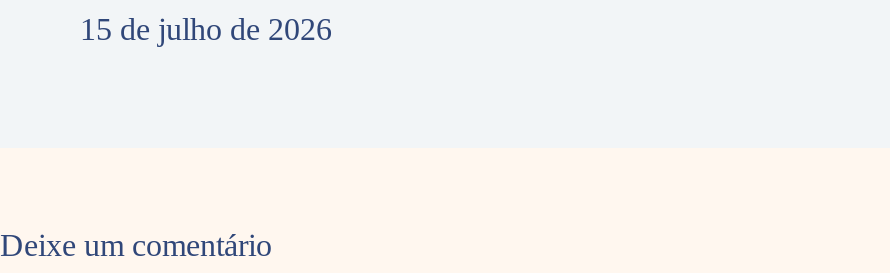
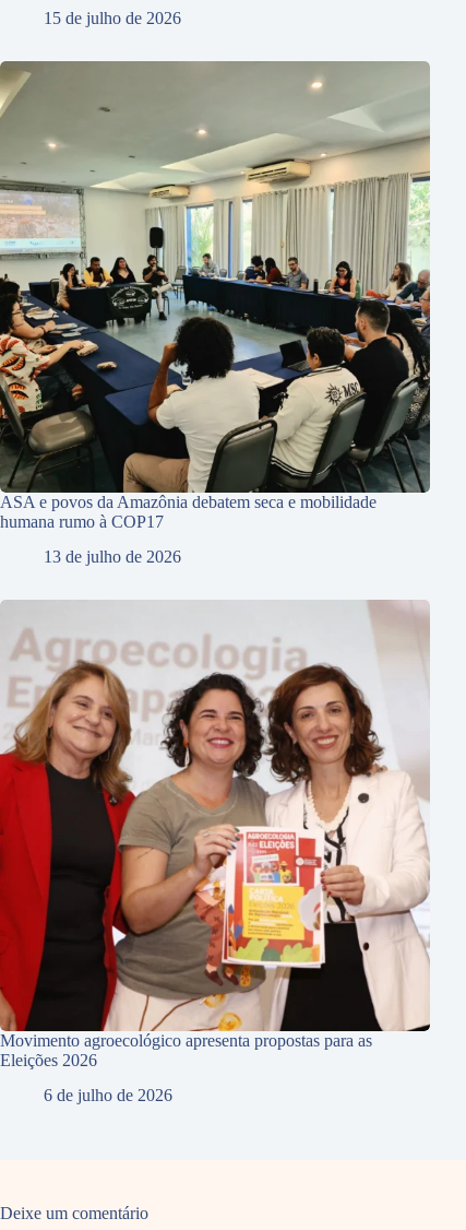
+ [image]
+ ASA e povos da Amazônia debatem seca e mobilidade
+ humana rumo à COP17
+ 13 de julho de 2026

+ [image]
+ Movimento agroecológico apresenta propostas para as
+ Eleições 2026
+ 6 de julho de 2026
